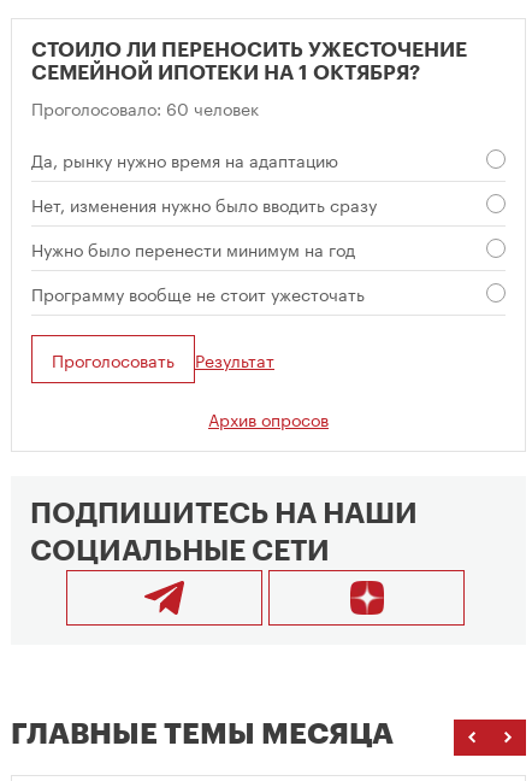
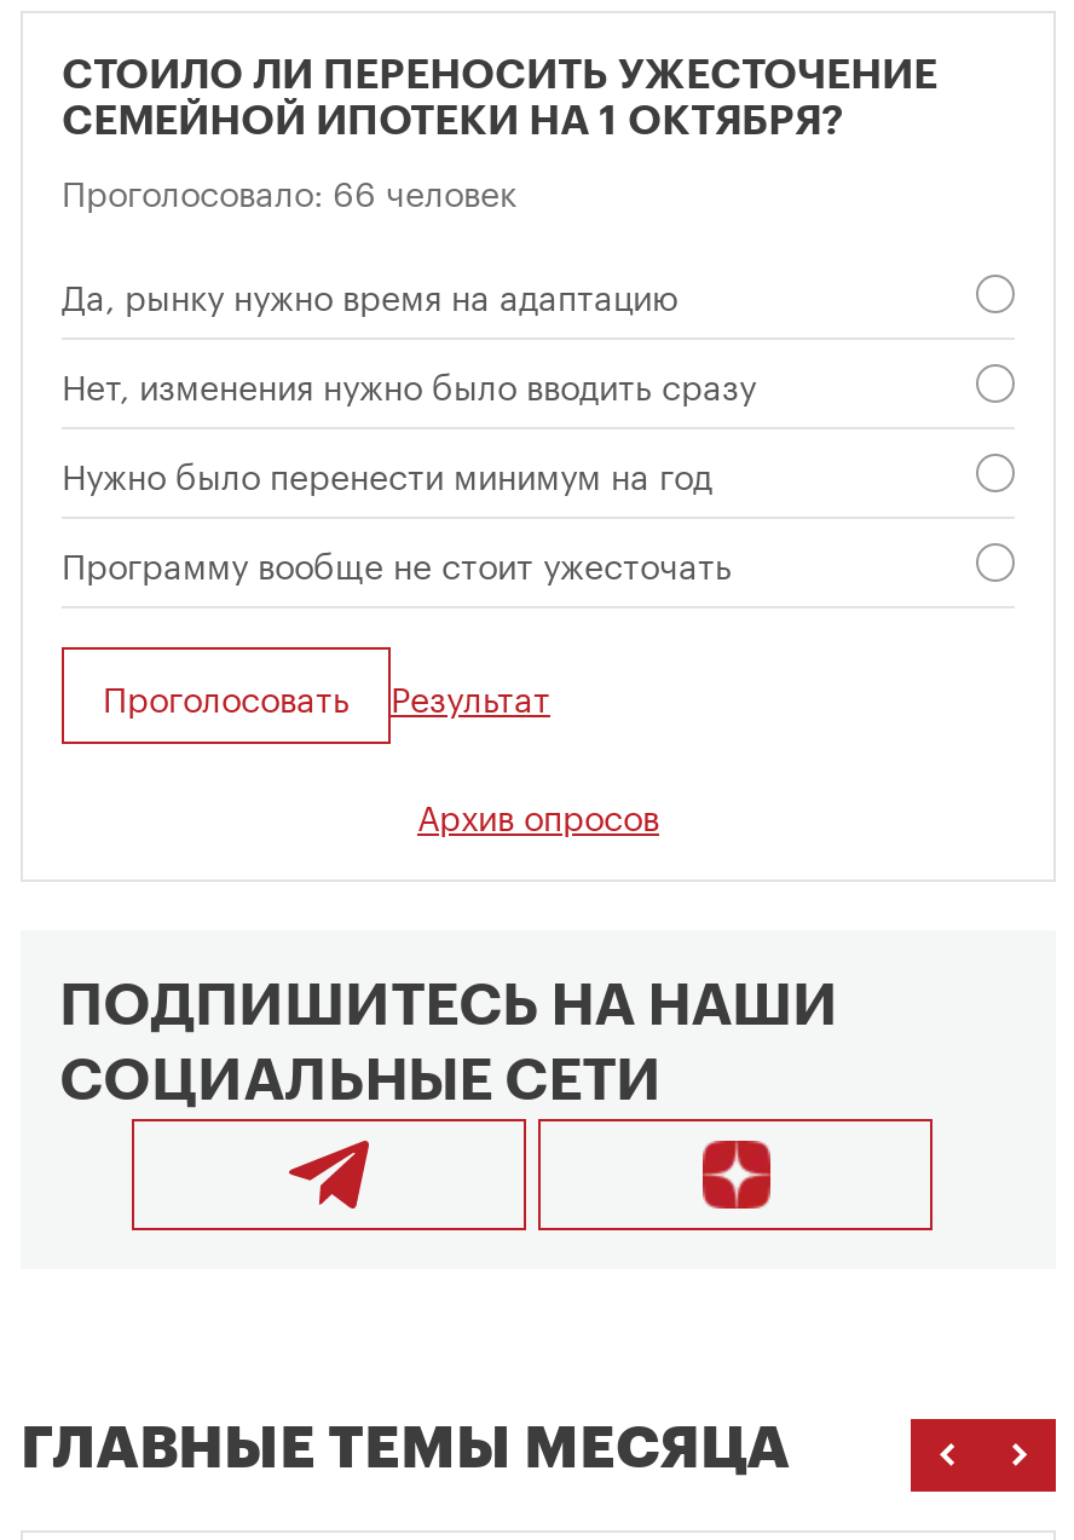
- Проголосовало: 60 человек
+ Проголосовало: 66 человек
